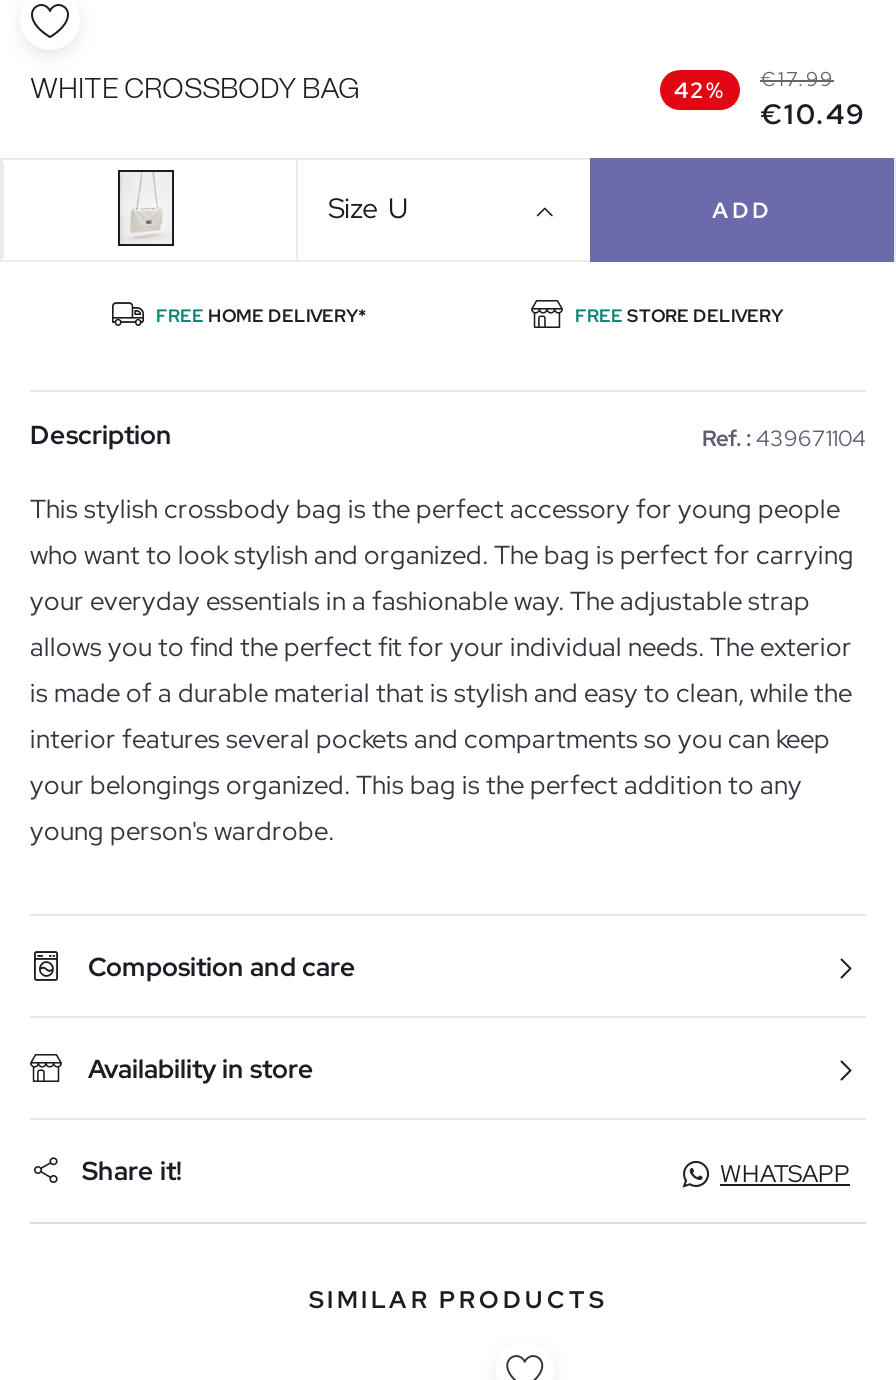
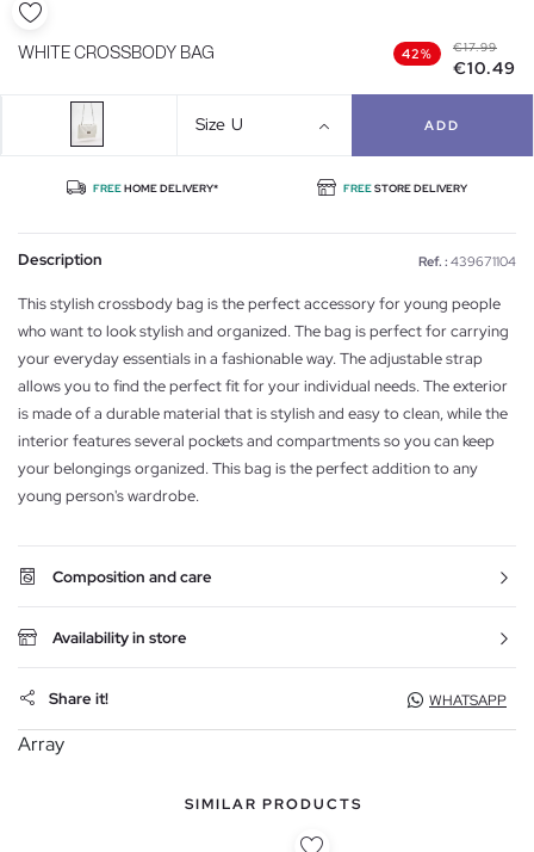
+ Array
